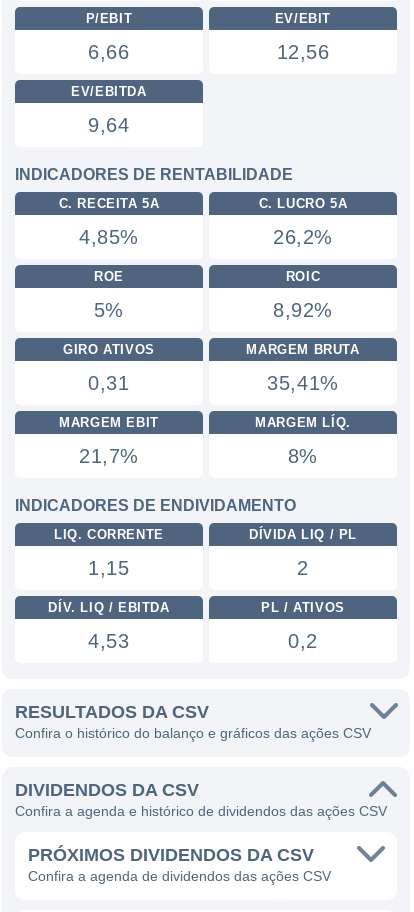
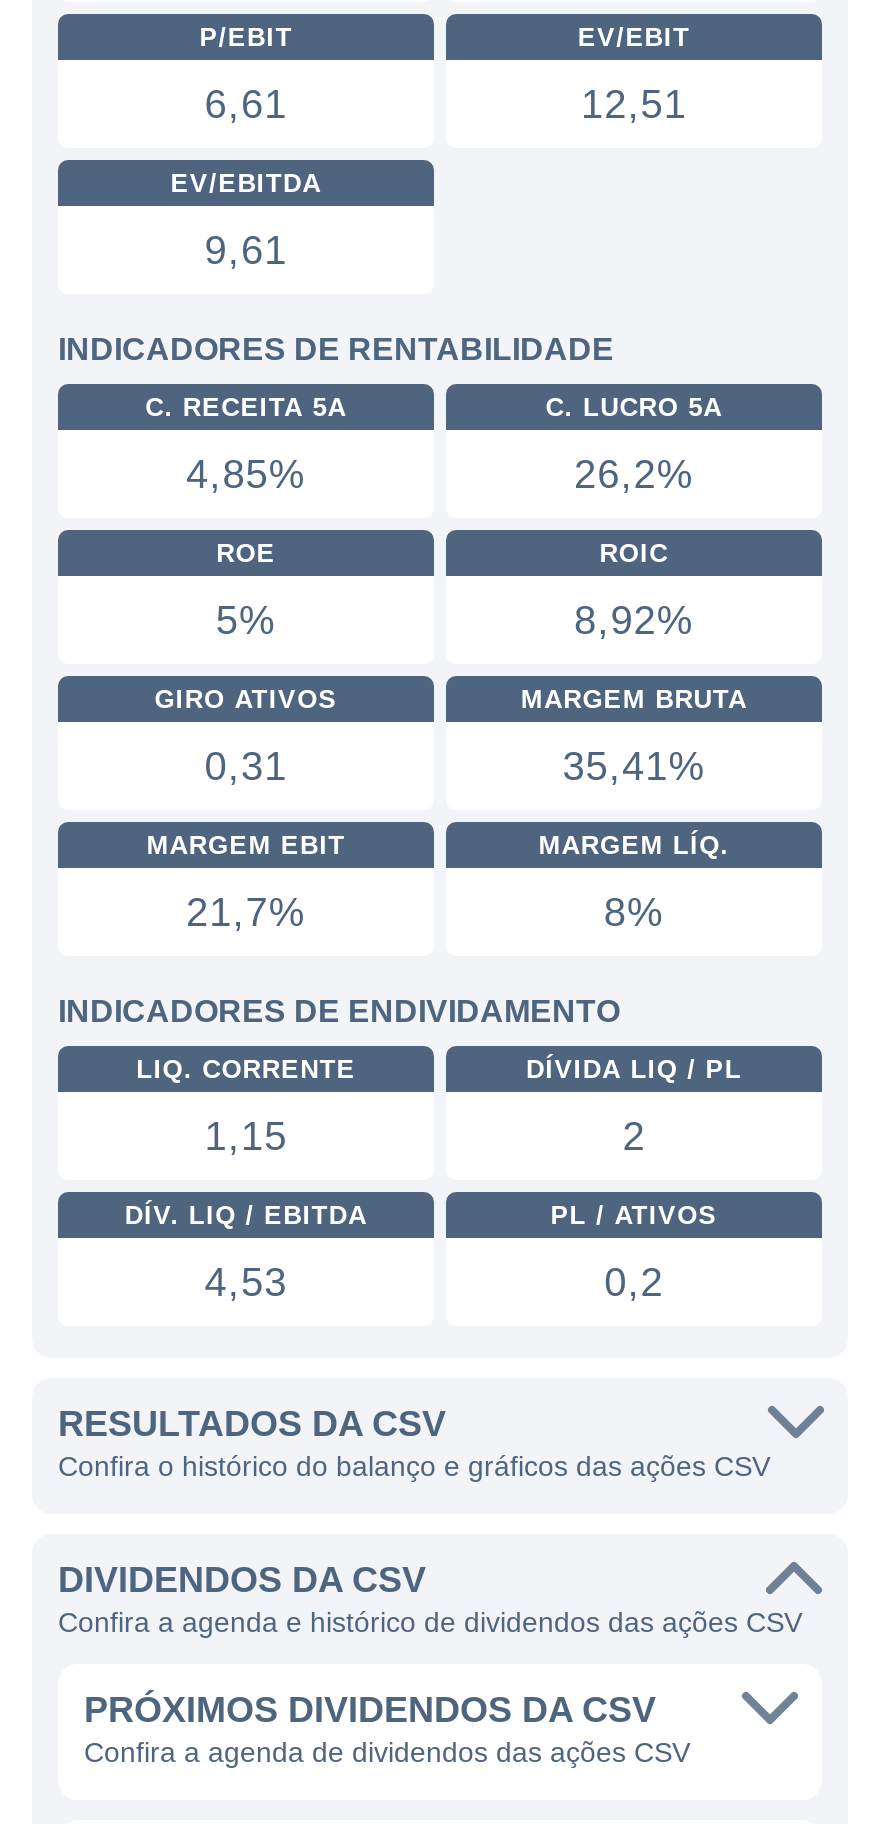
- 6,66
+ 6,61

- 12,56
+ 12,51

- 9,64
+ 9,61
